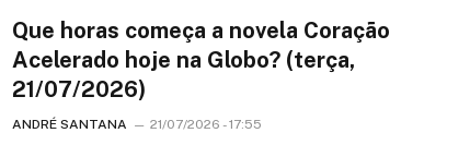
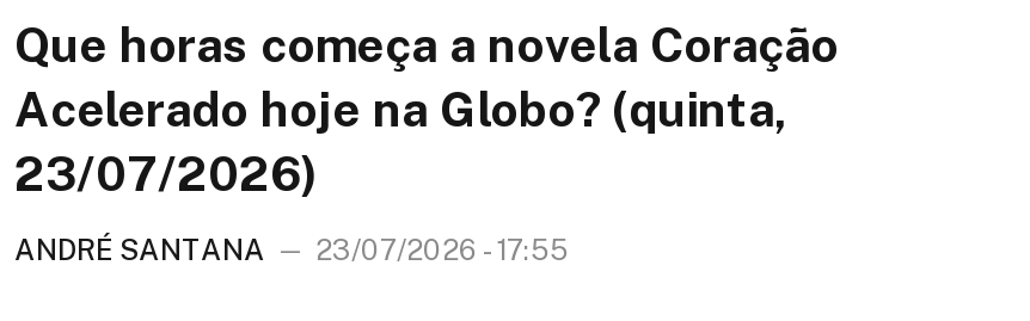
- Acelerado hoje na Globo? (terça,
+ Acelerado hoje na Globo? (quinta,

- 21/07/2026)
+ 23/07/2026)

- ANDRÉ SANTANA 21/07/2026 - 17:55
+ ANDRÉ SANTANA 23/07/2026 - 17:55
